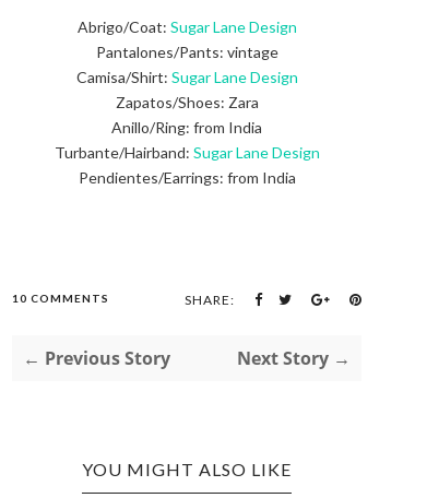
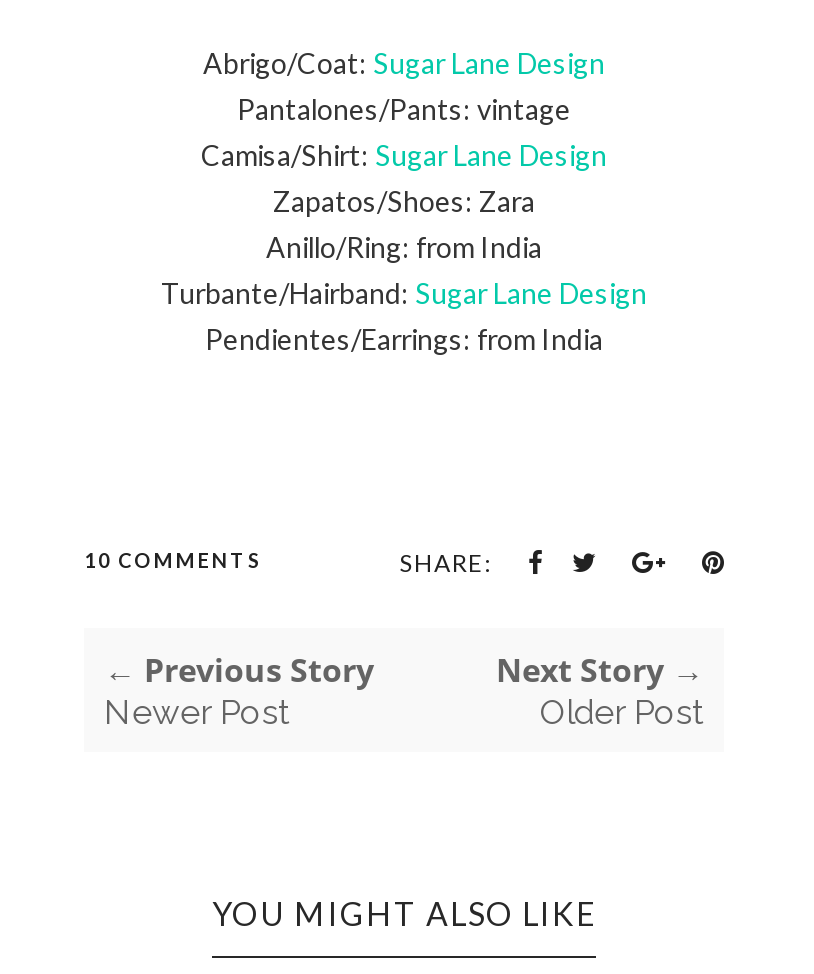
+ Newer Post

+ Older Post
